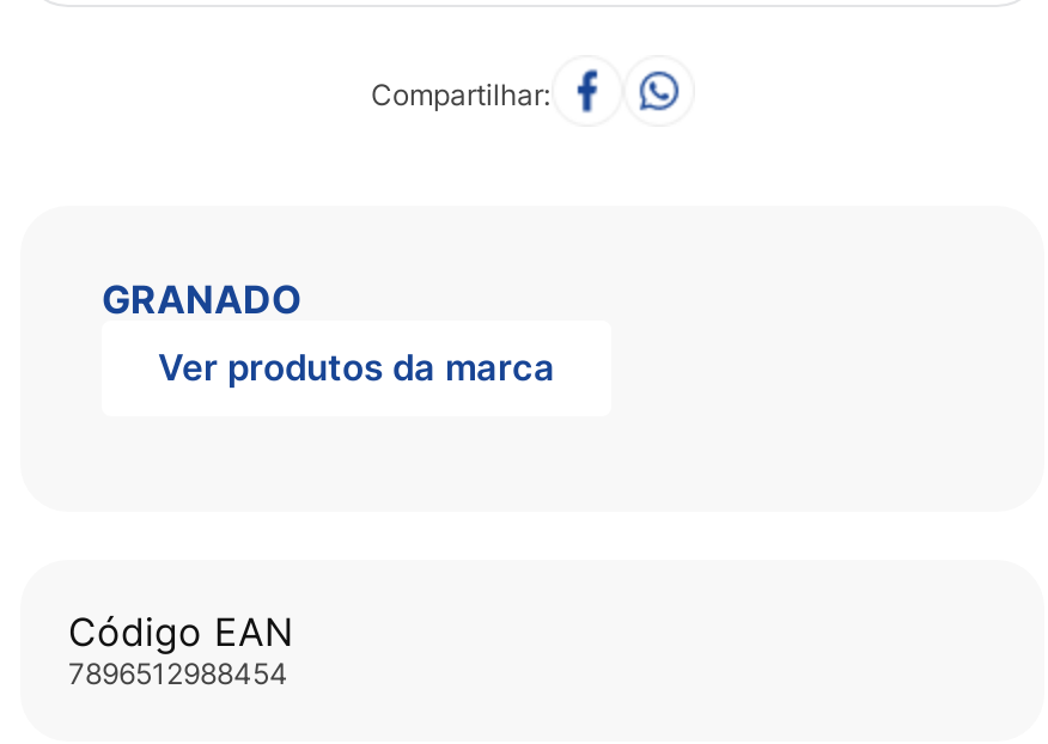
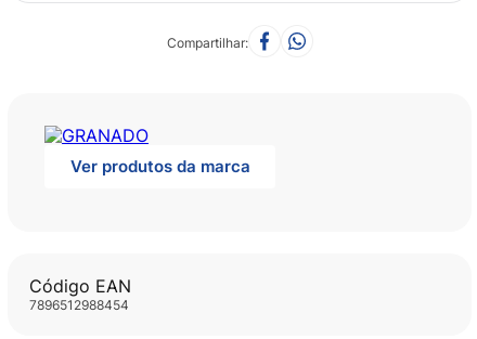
- GRANADO
